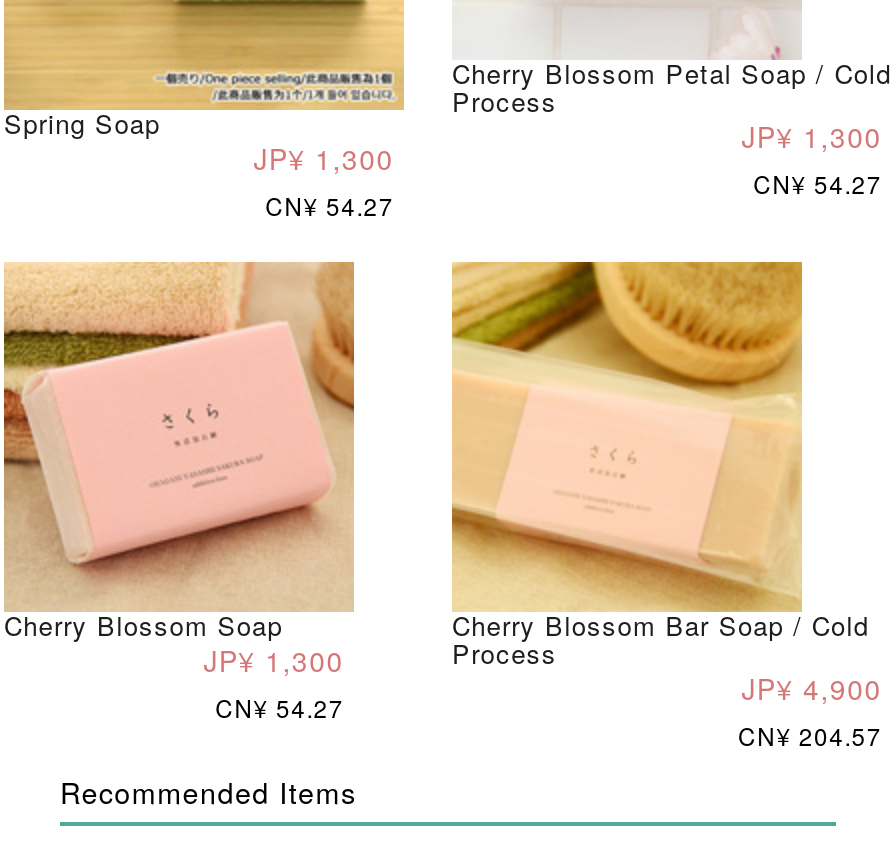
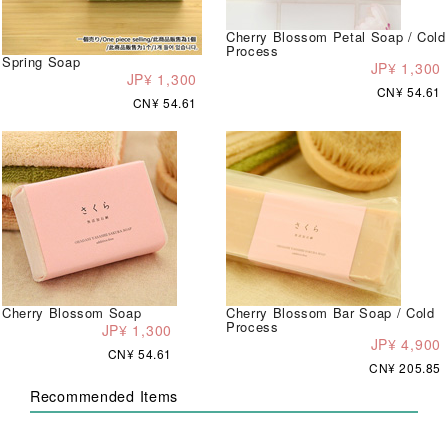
- CN¥ 54.27
+ CN¥ 54.61

- CN¥ 54.27
+ CN¥ 54.61

- CN¥ 54.27
+ CN¥ 54.61

- CN¥ 204.57
+ CN¥ 205.85
